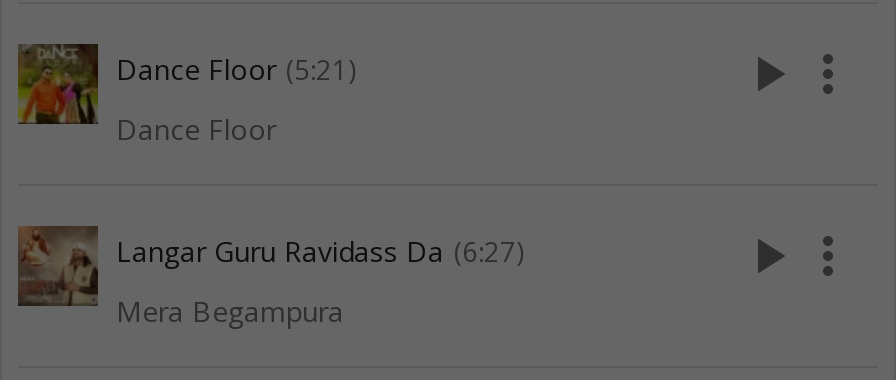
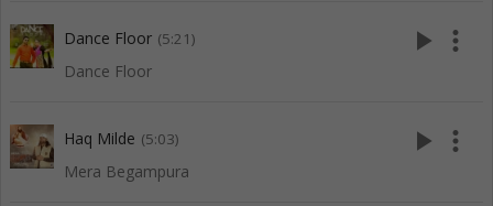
- Langar Guru Ravidass Da (6:27)
+ Haq Milde (5:03)
